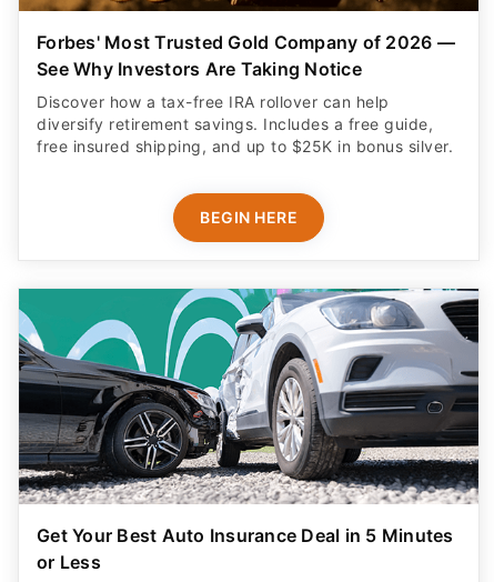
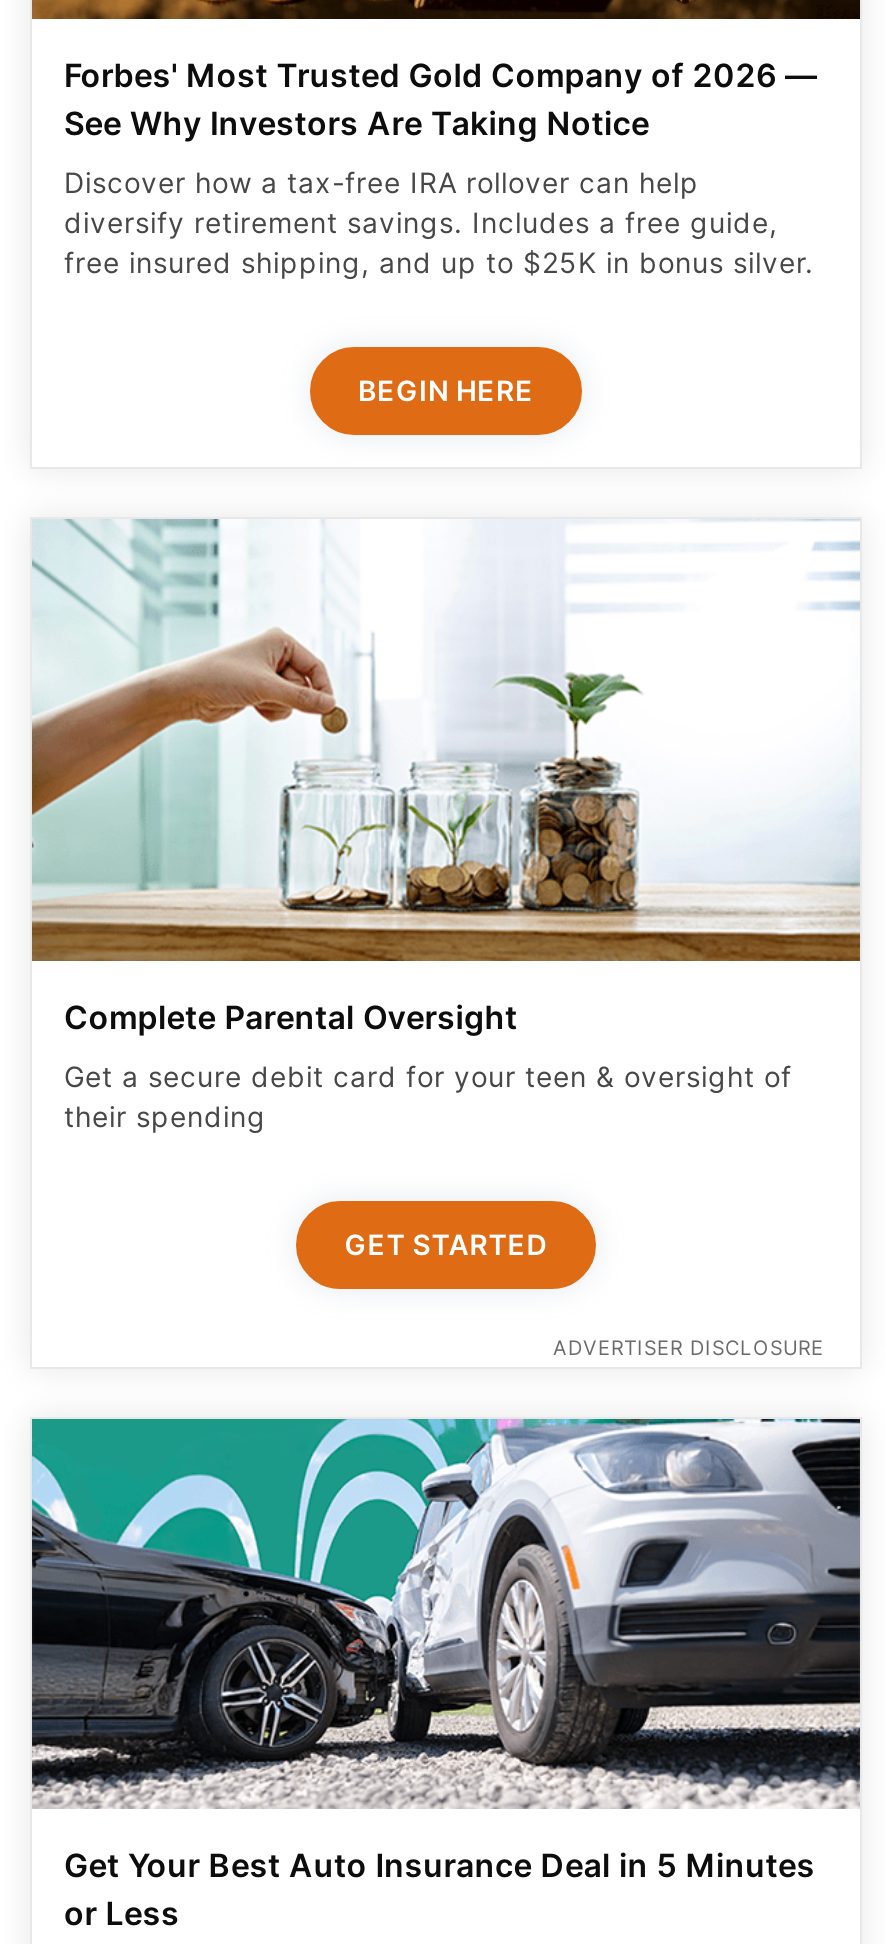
+ [image]
+ Complete Parental Oversight
+ Get a secure debit card for your teen & oversight of
+ their spending

+ GET STARTED
+ ADVERTISER DISCLOSURE
